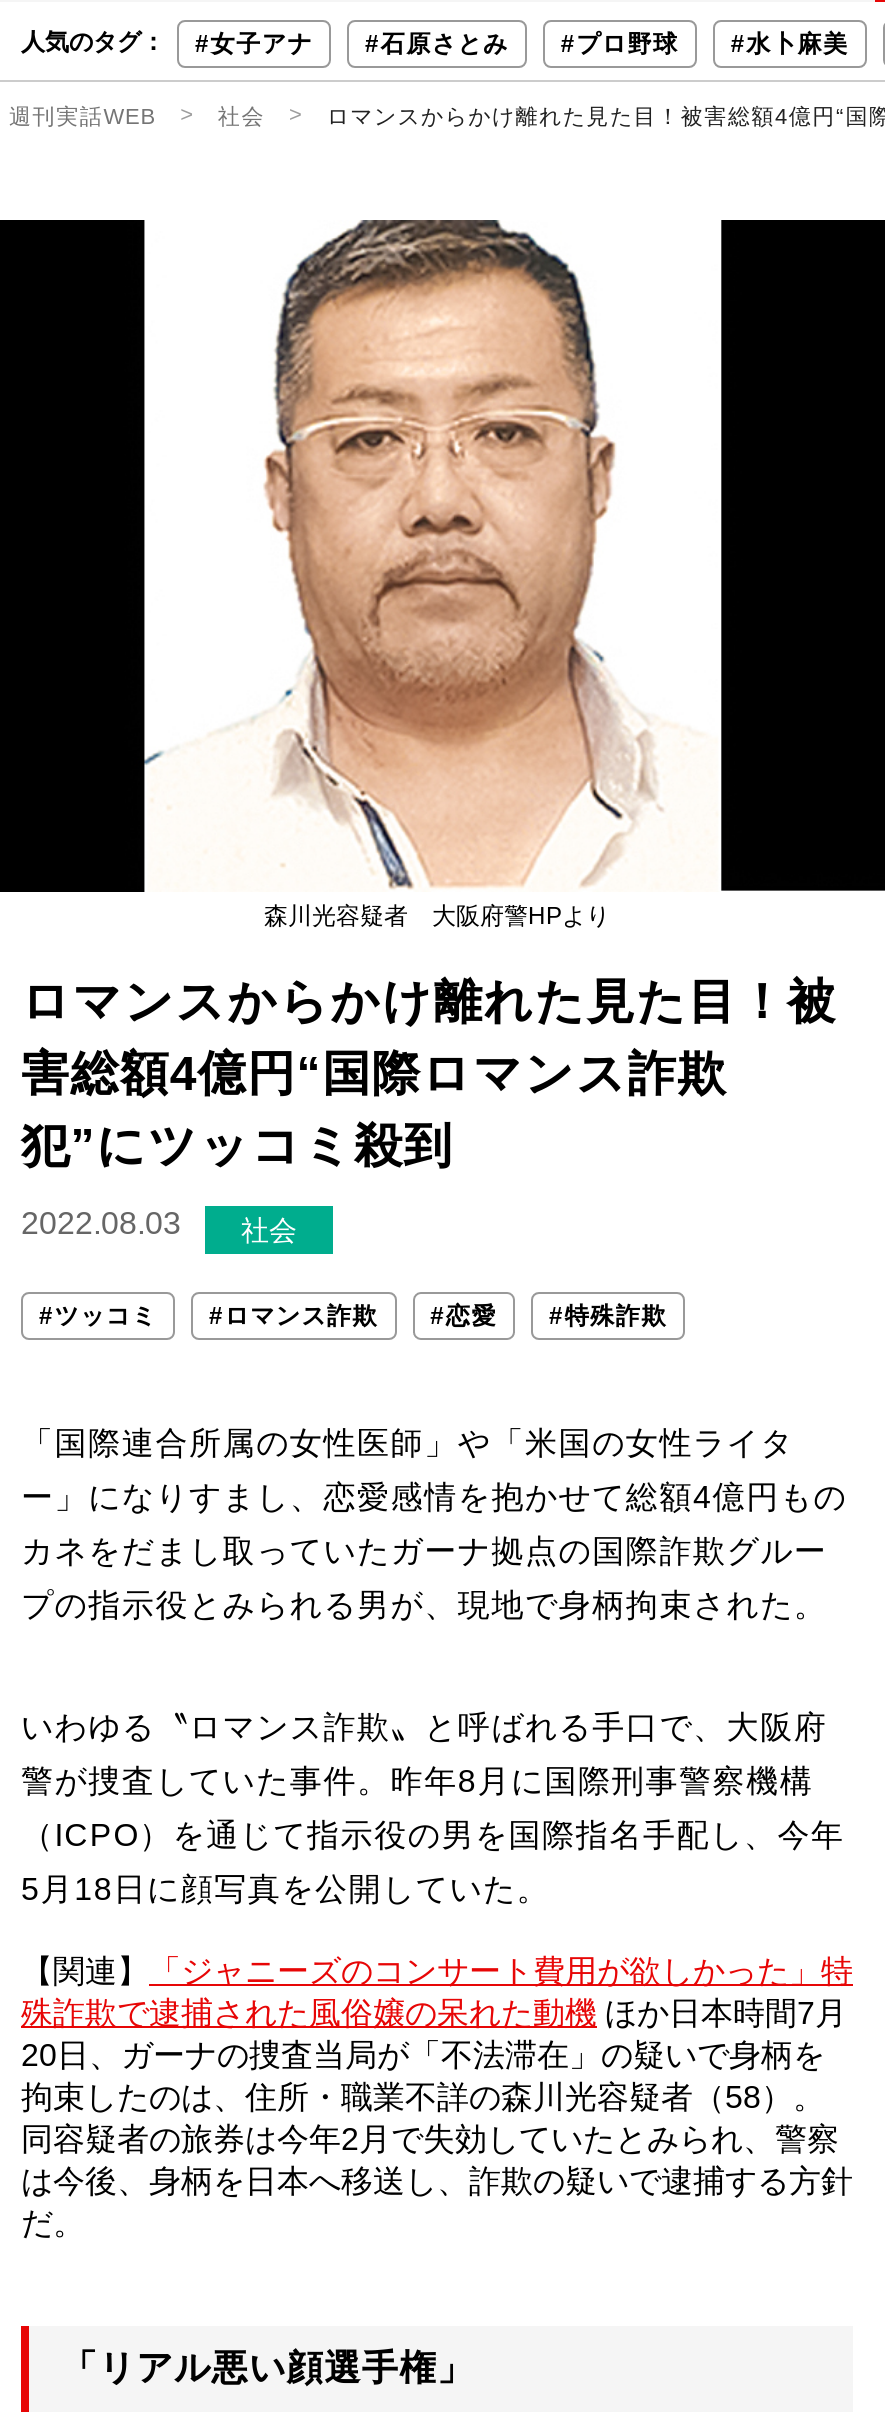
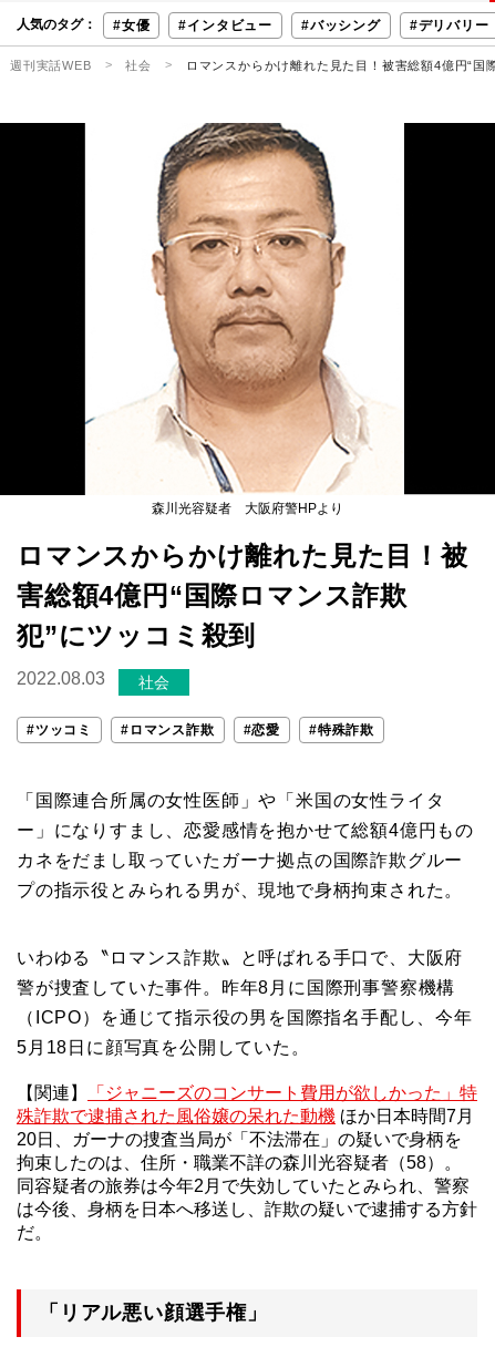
- #女子アナ
- #石原さとみ
- #プロ野球
- #水卜麻美
+ #女優
+ #インタビュー
+ #バッシング
+ #デリバリー
